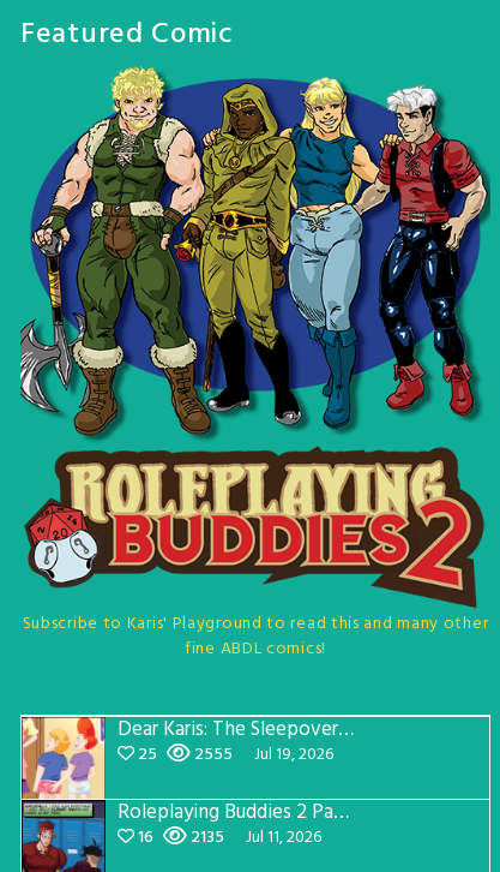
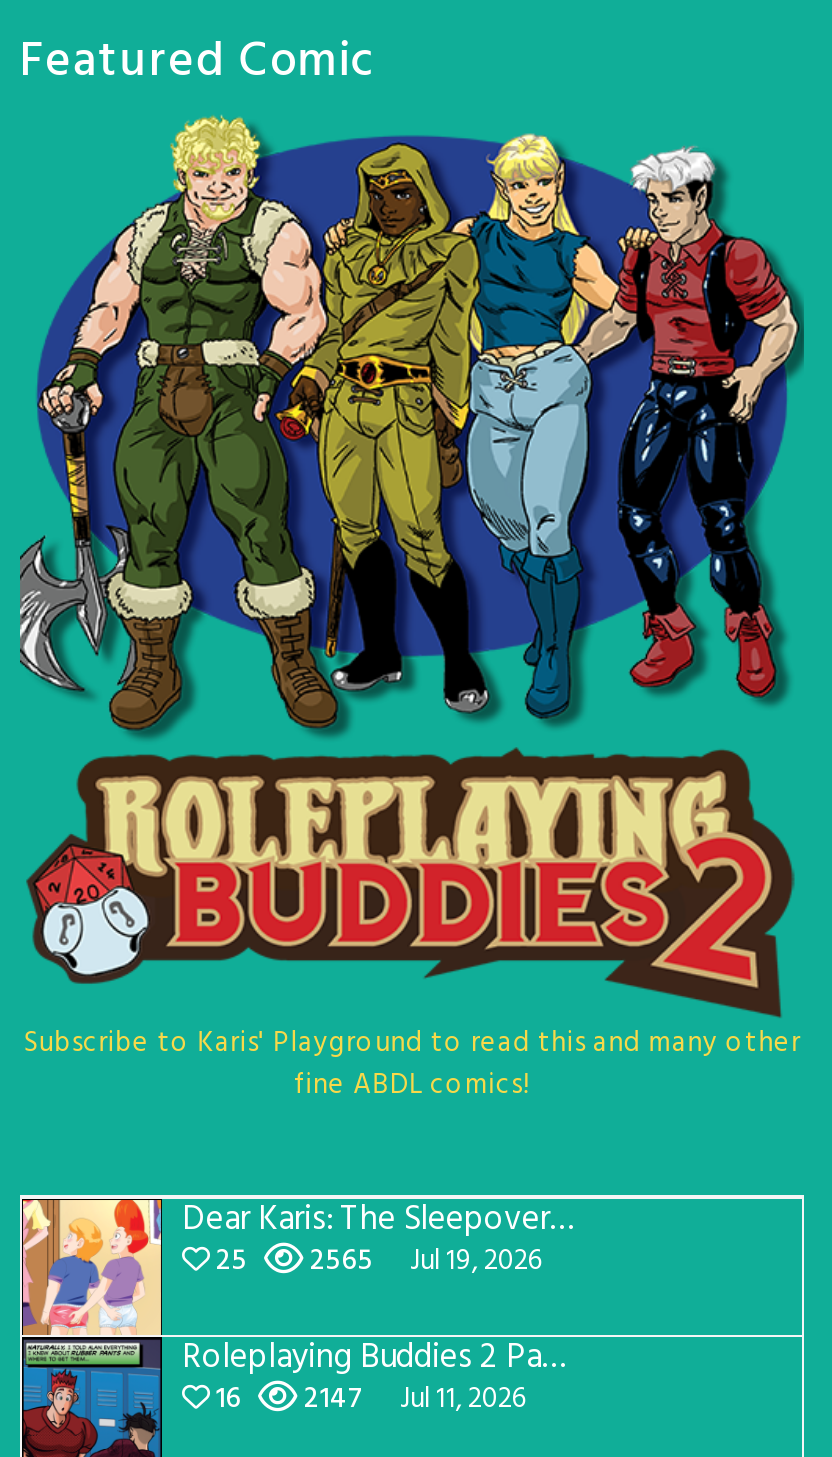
- 25 2555 Jul 19, 2026
+ 25 2565 Jul 19, 2026

- 16 2135 Jul 11, 2026
+ 16 2147 Jul 11, 2026
